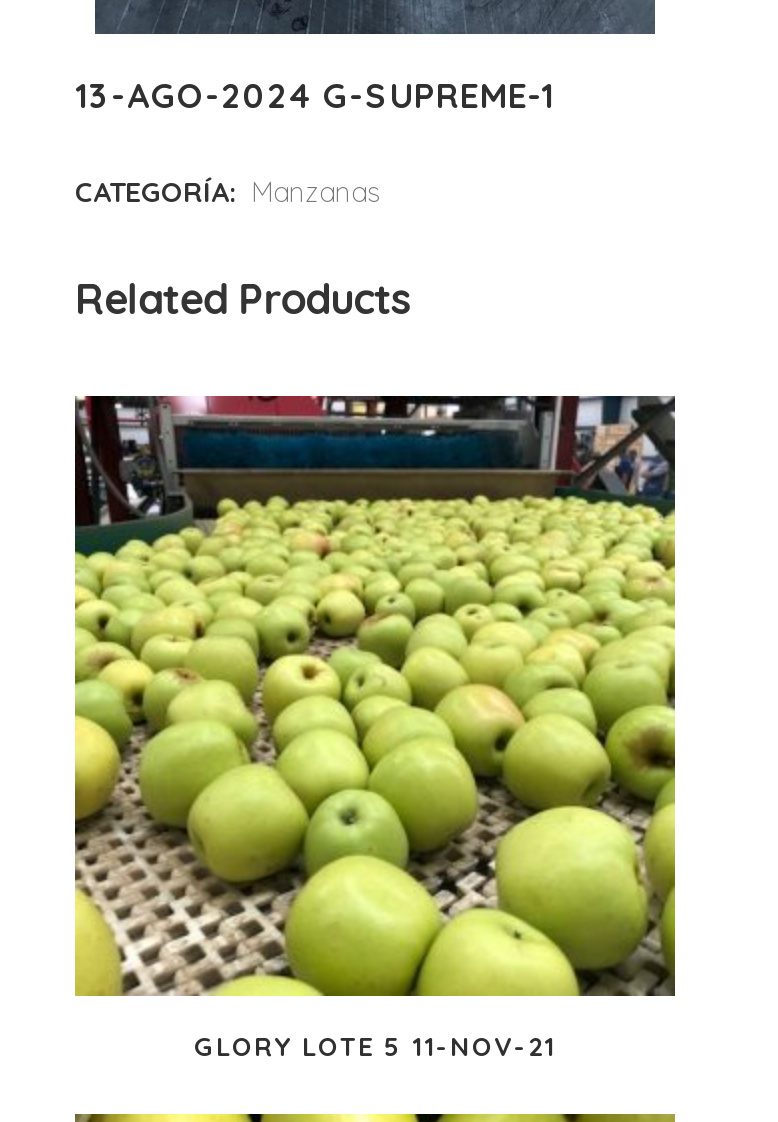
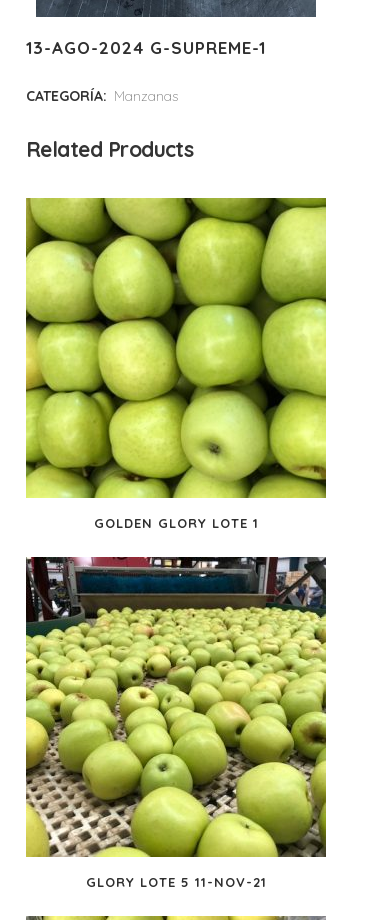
+ [image]
+ GOLDEN GLORY LOTE 1
